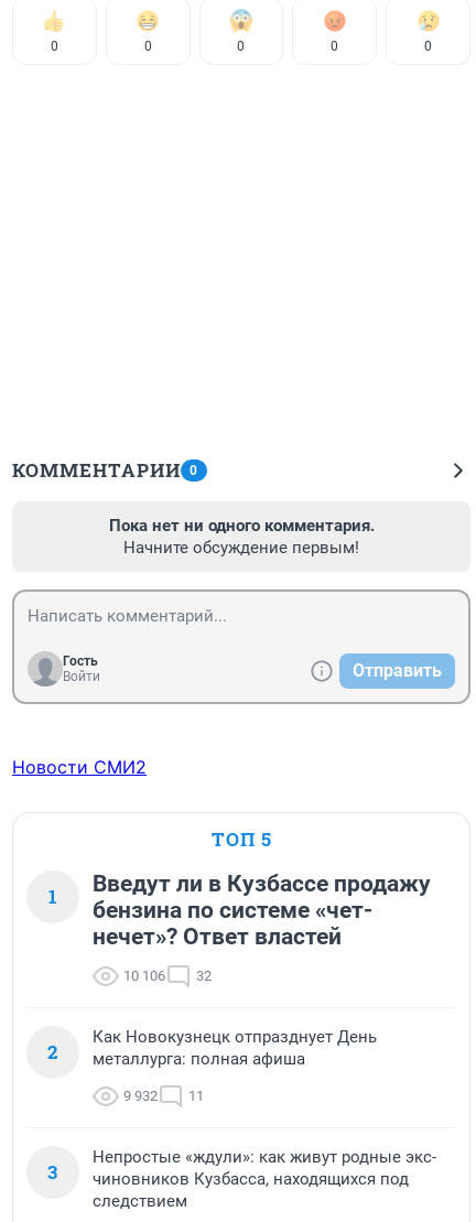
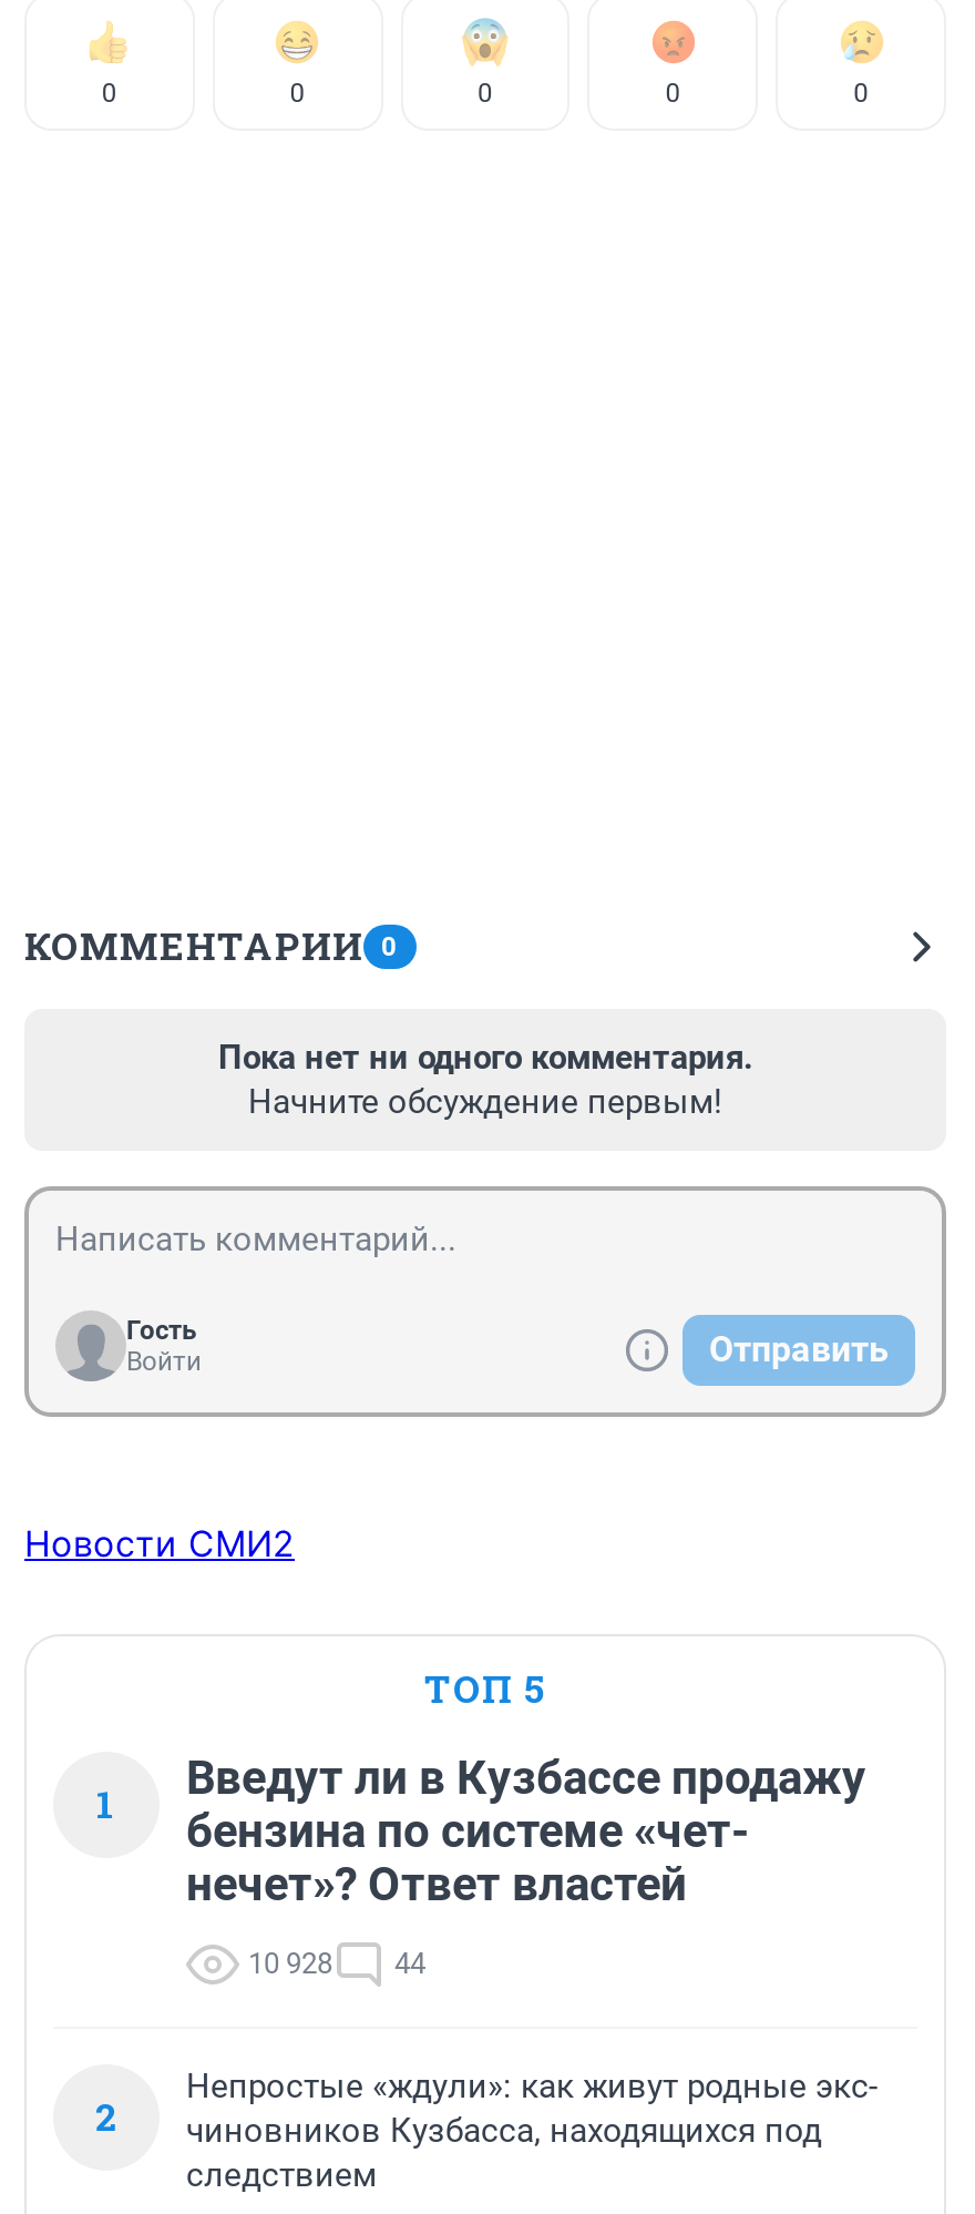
- 10 106
+ 10 928

- 32
+ 44

- Как Новокузнецк отпразднует День
- металлурга: полная афиша
- 9 932
- 11
- 3
